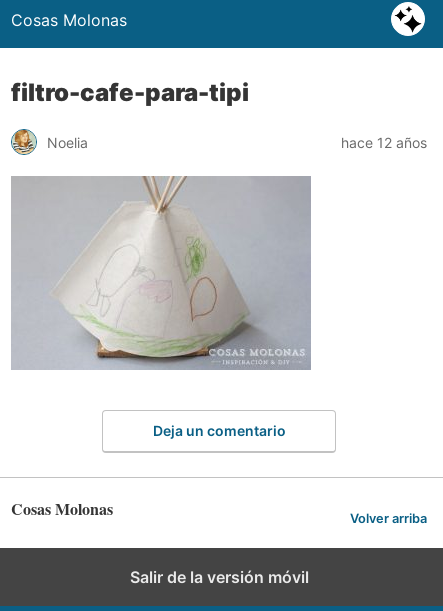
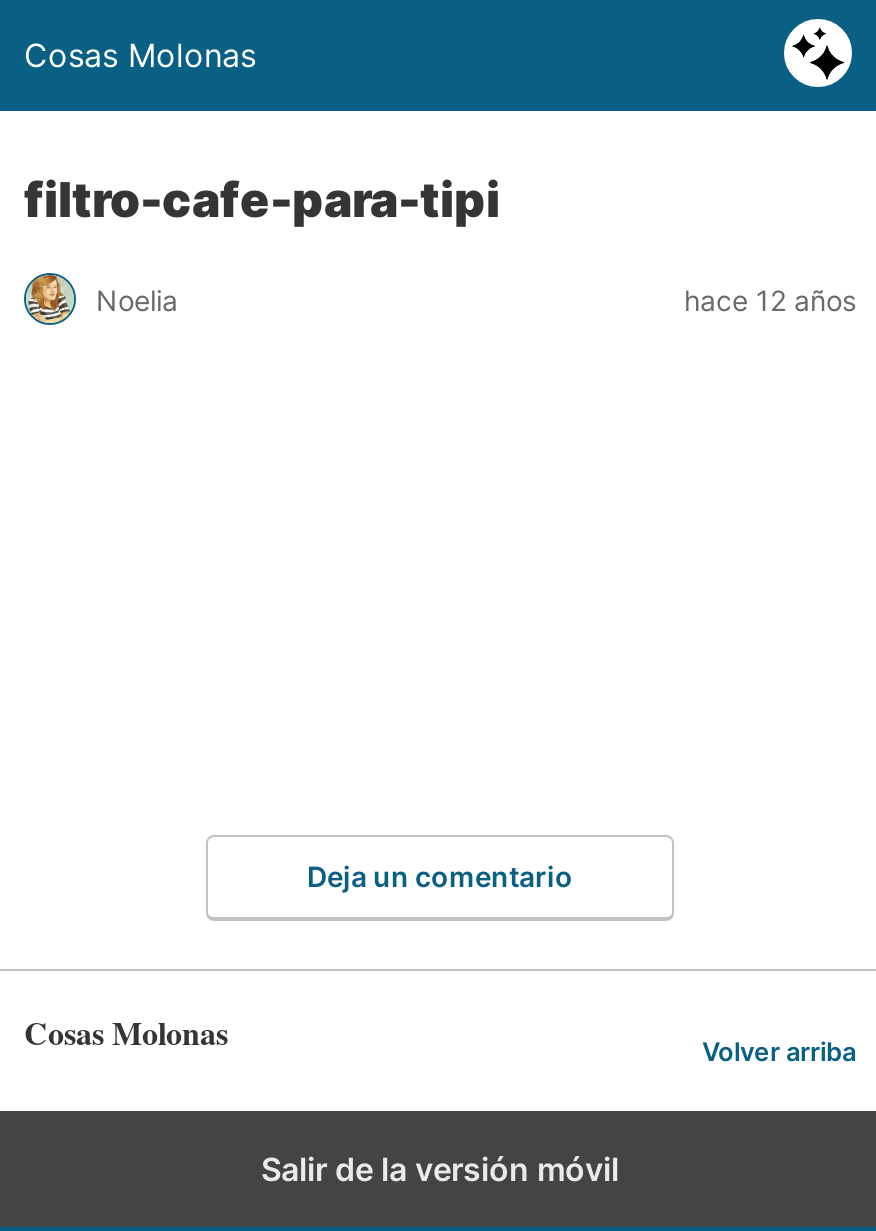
- [image]
